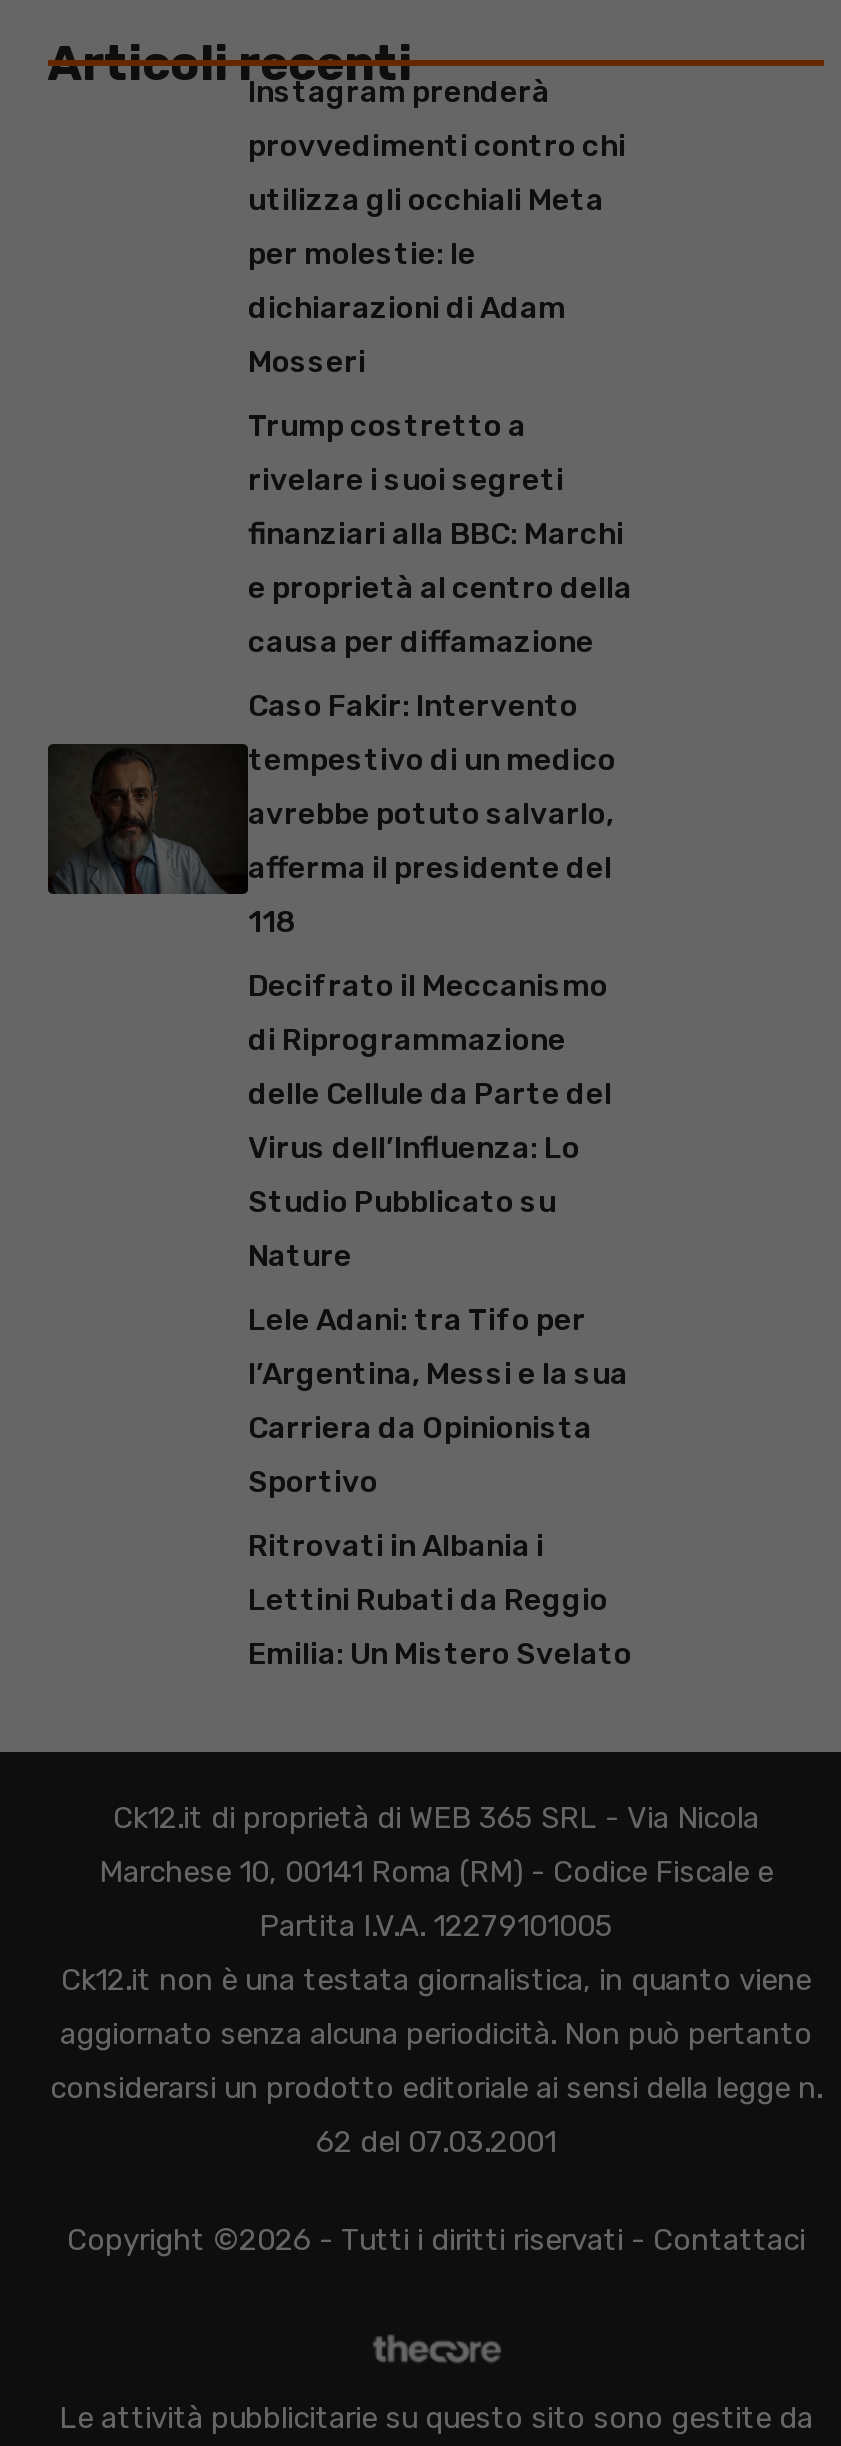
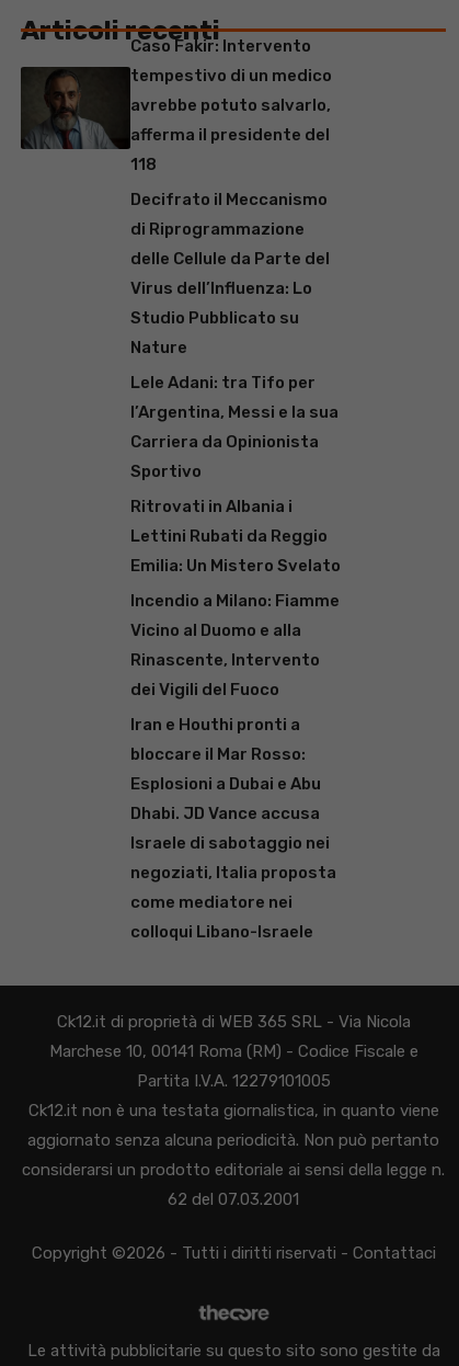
- Instagram prenderà
- provvedimenti contro chi
- utilizza gli occhiali Meta
- per molestie: le
- dichiarazioni di Adam
- Mosseri
- Trump costretto a
- rivelare i suoi segreti
- finanziari alla BBC: Marchi
- e proprietà al centro della
- causa per diffamazione

moved up: [image] | Caso Fakir: Intervento | tempestivo di un medico | ... | Lettini Rubati da Reggio | Emilia: Un Mistero Svelato

+ Incendio a Milano: Fiamme
+ Vicino al Duomo e alla
+ Rinascente, Intervento
+ dei Vigili del Fuoco
+ Iran e Houthi pronti a
+ bloccare il Mar Rosso:
+ Esplosioni a Dubai e Abu
+ Dhabi. JD Vance accusa
+ Israele di sabotaggio nei
+ negoziati, Italia proposta
+ come mediatore nei
+ colloqui Libano-Israele
